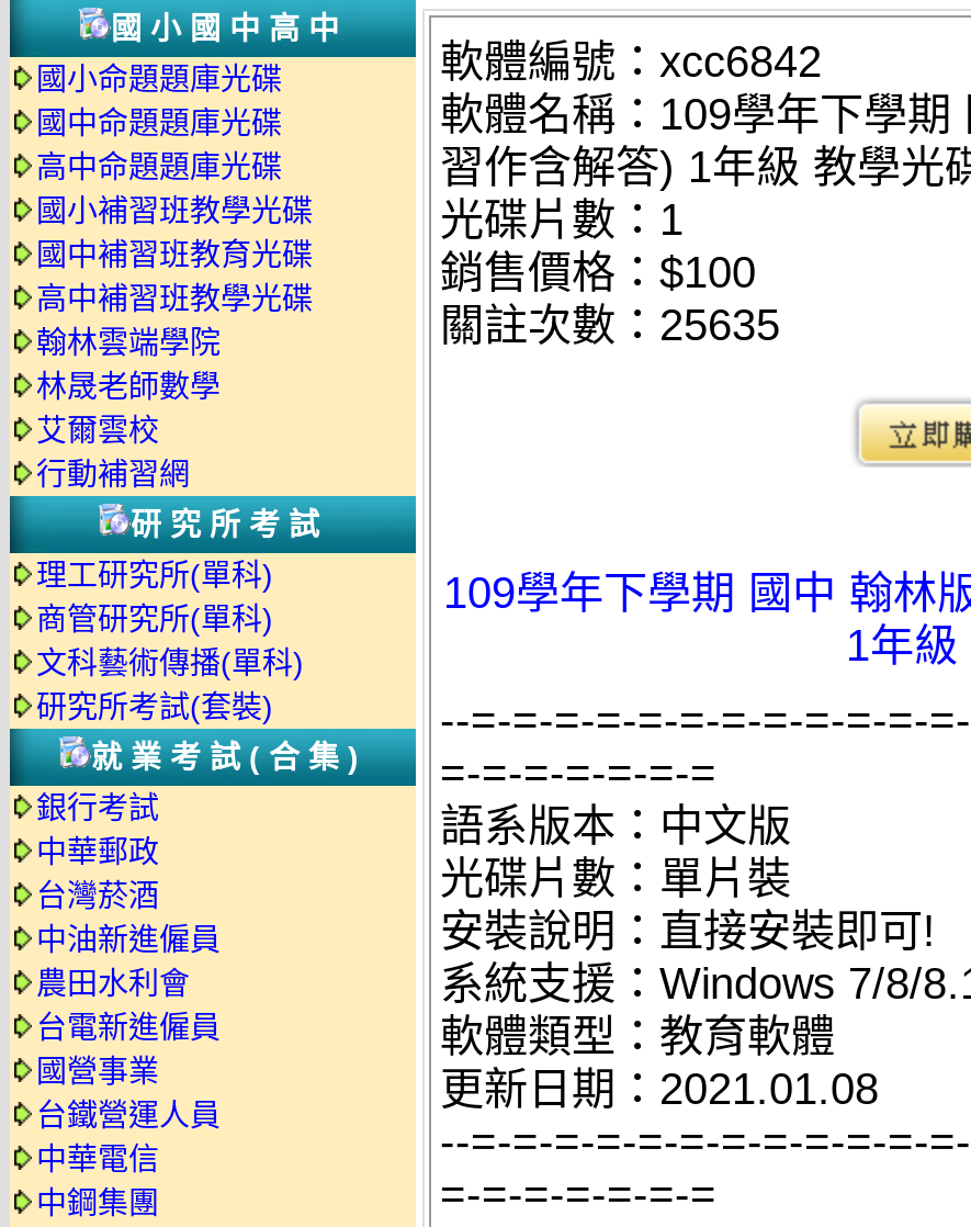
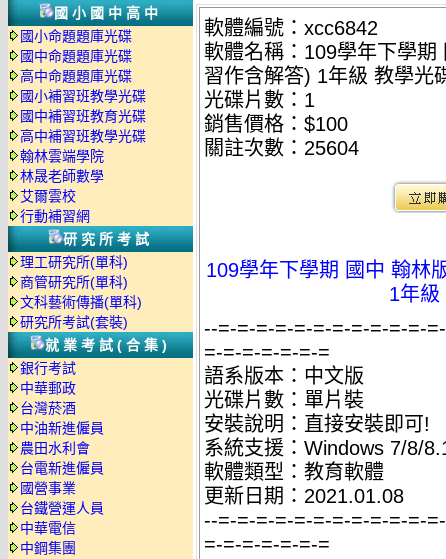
- 關註次數：25635
+ 關註次數：25604
